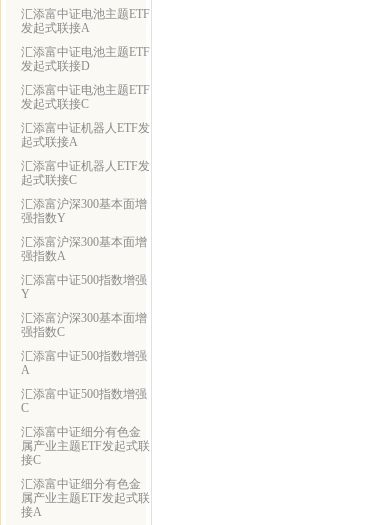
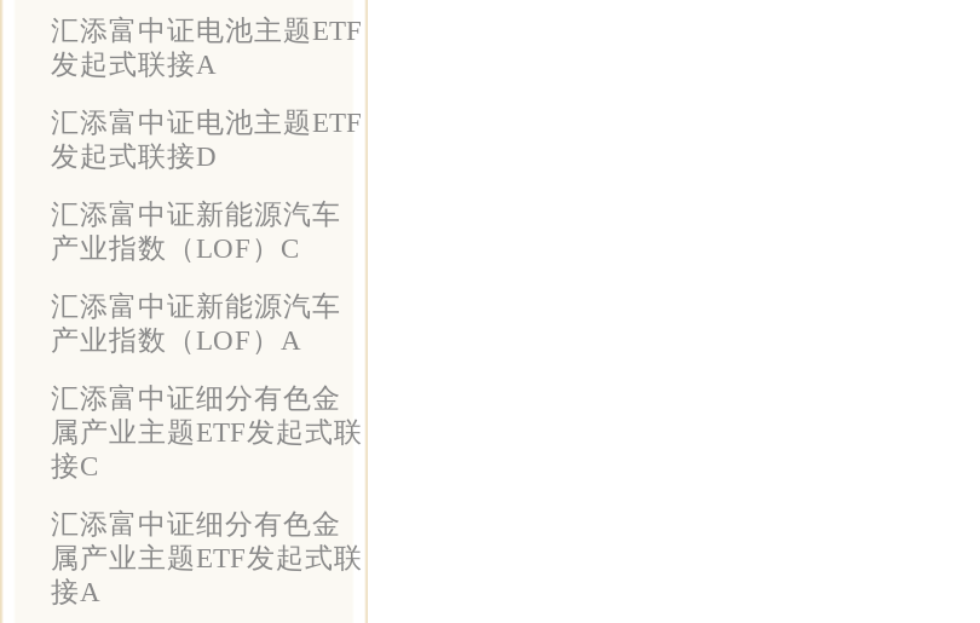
- 汇添富中证电池主题ETF
- 发起式联接C
- 汇添富中证机器人ETF发
- 起式联接A
- 汇添富中证机器人ETF发
- 起式联接C
- 汇添富沪深300基本面增
- 强指数Y
- 汇添富沪深300基本面增
- 强指数A
- 汇添富中证500指数增强
- Y
- 汇添富沪深300基本面增
- 强指数C
- 汇添富中证500指数增强
- A
- 汇添富中证500指数增强
- C
+ 汇添富中证新能源汽车
+ 产业指数（LOF）C
+ 汇添富中证新能源汽车
+ 产业指数（LOF）A
